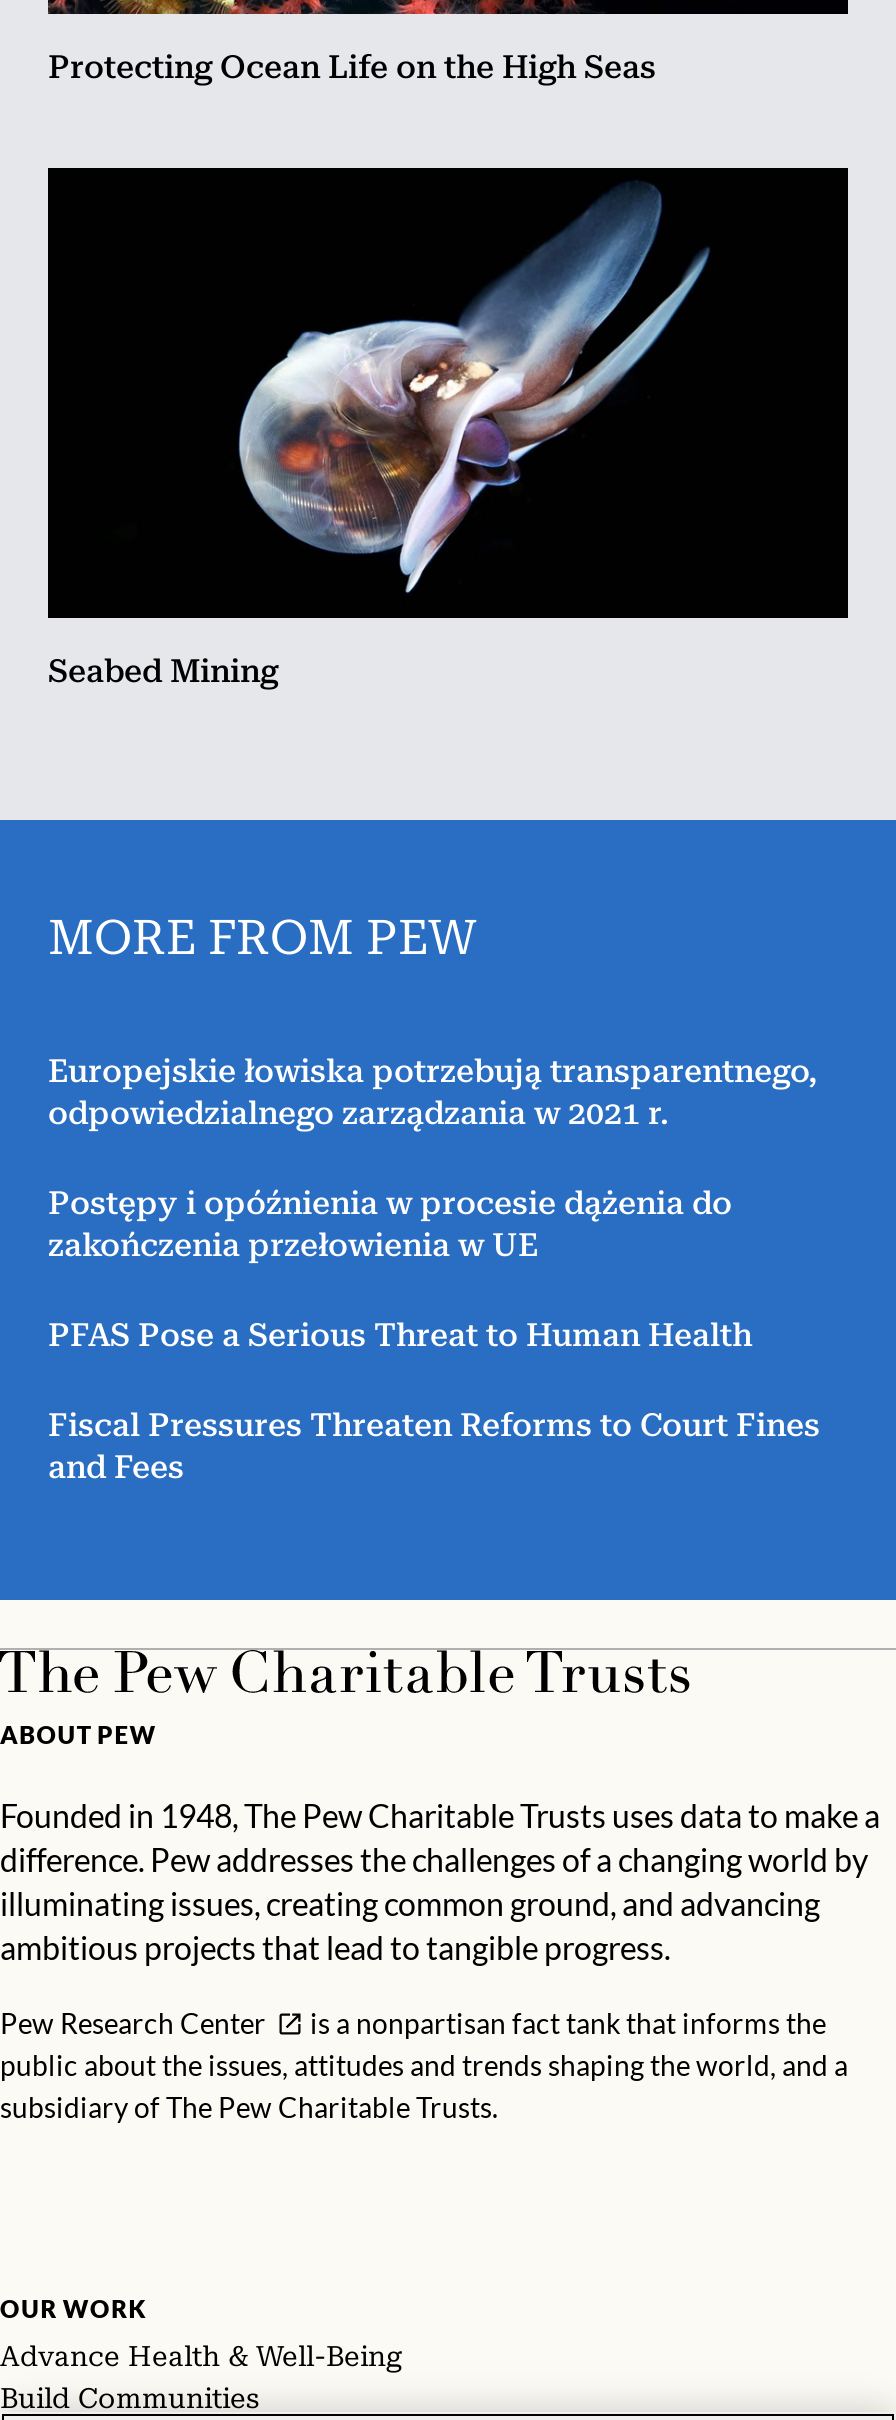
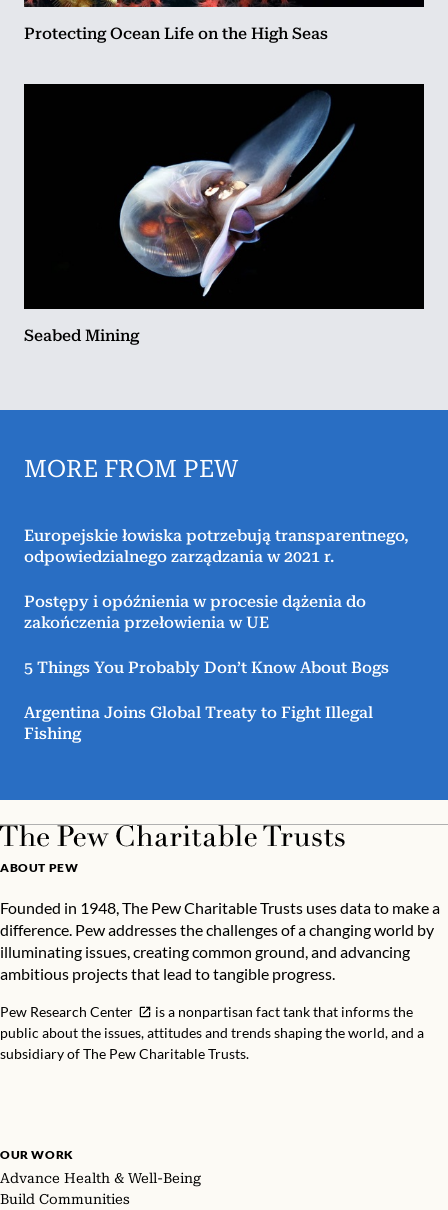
- PFAS Pose a Serious Threat to Human Health
+ 5 Things You Probably Don’t Know About Bogs

- Fiscal Pressures Threaten Reforms to Court Fines
- and Fees
+ Argentina Joins Global Treaty to Fight Illegal
+ Fishing
